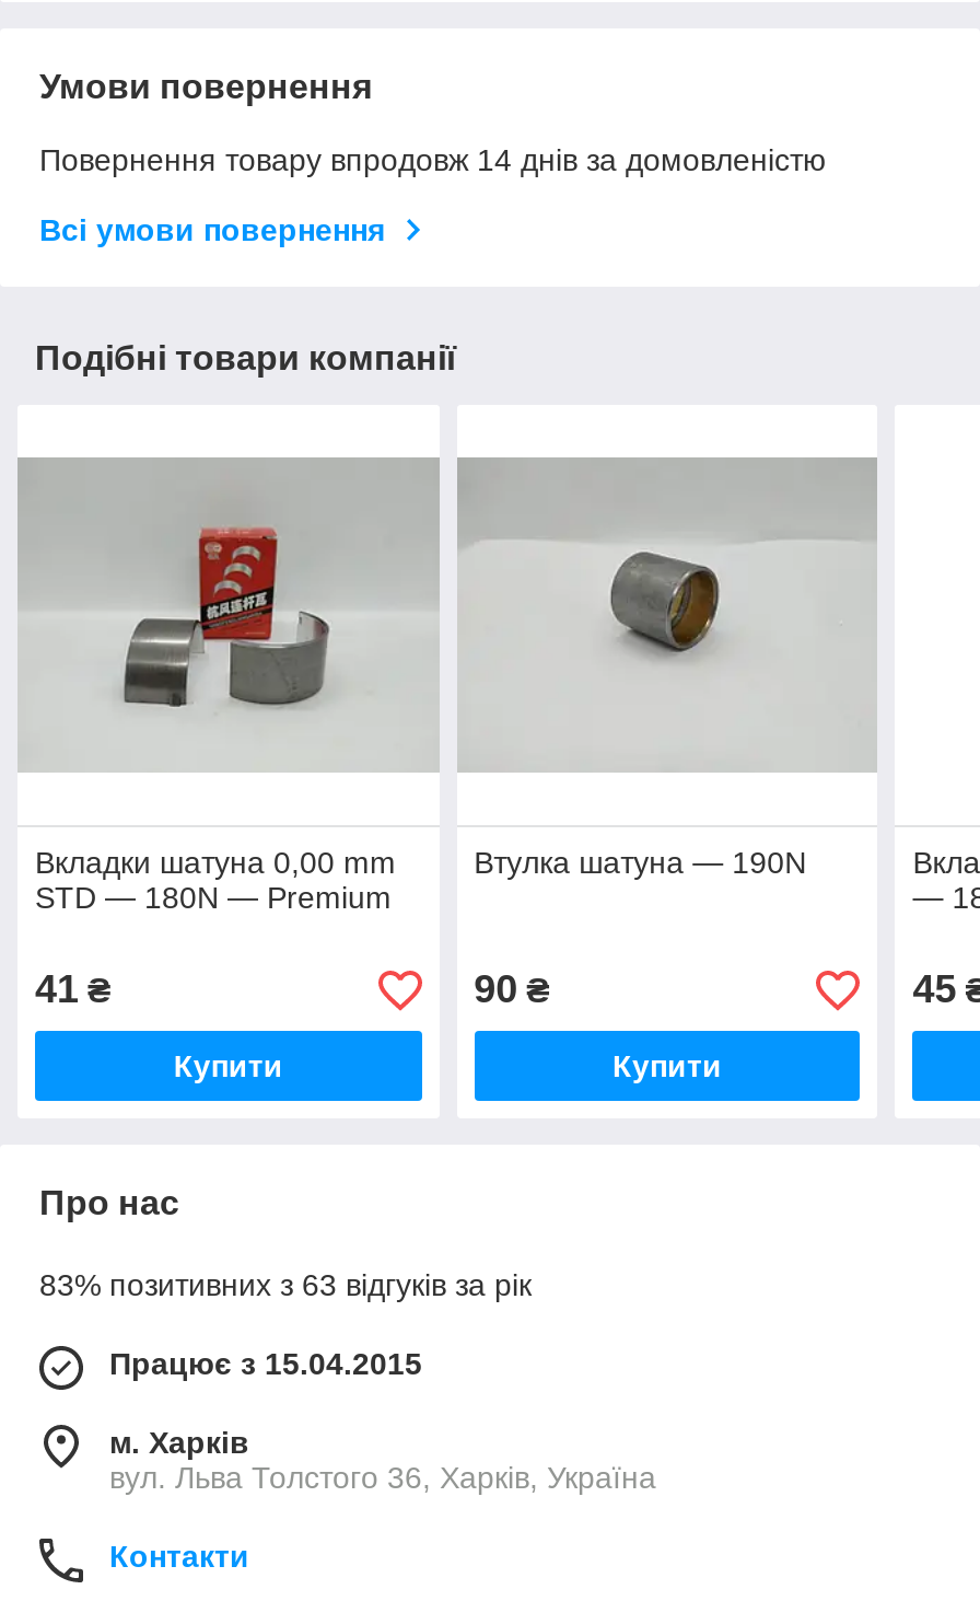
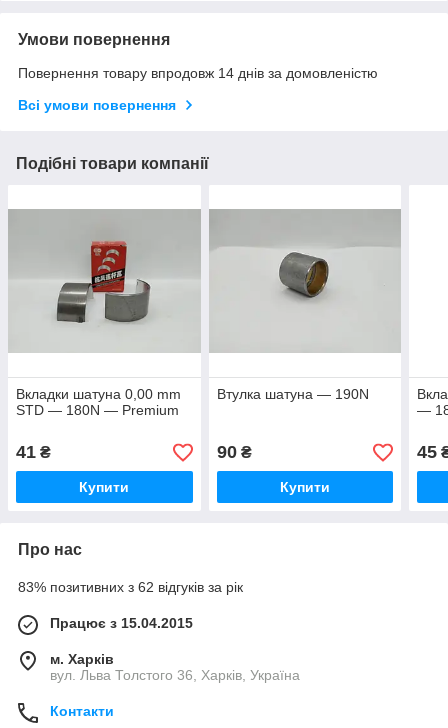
- 83% позитивних з 63 відгуків за рік
+ 83% позитивних з 62 відгуків за рік
